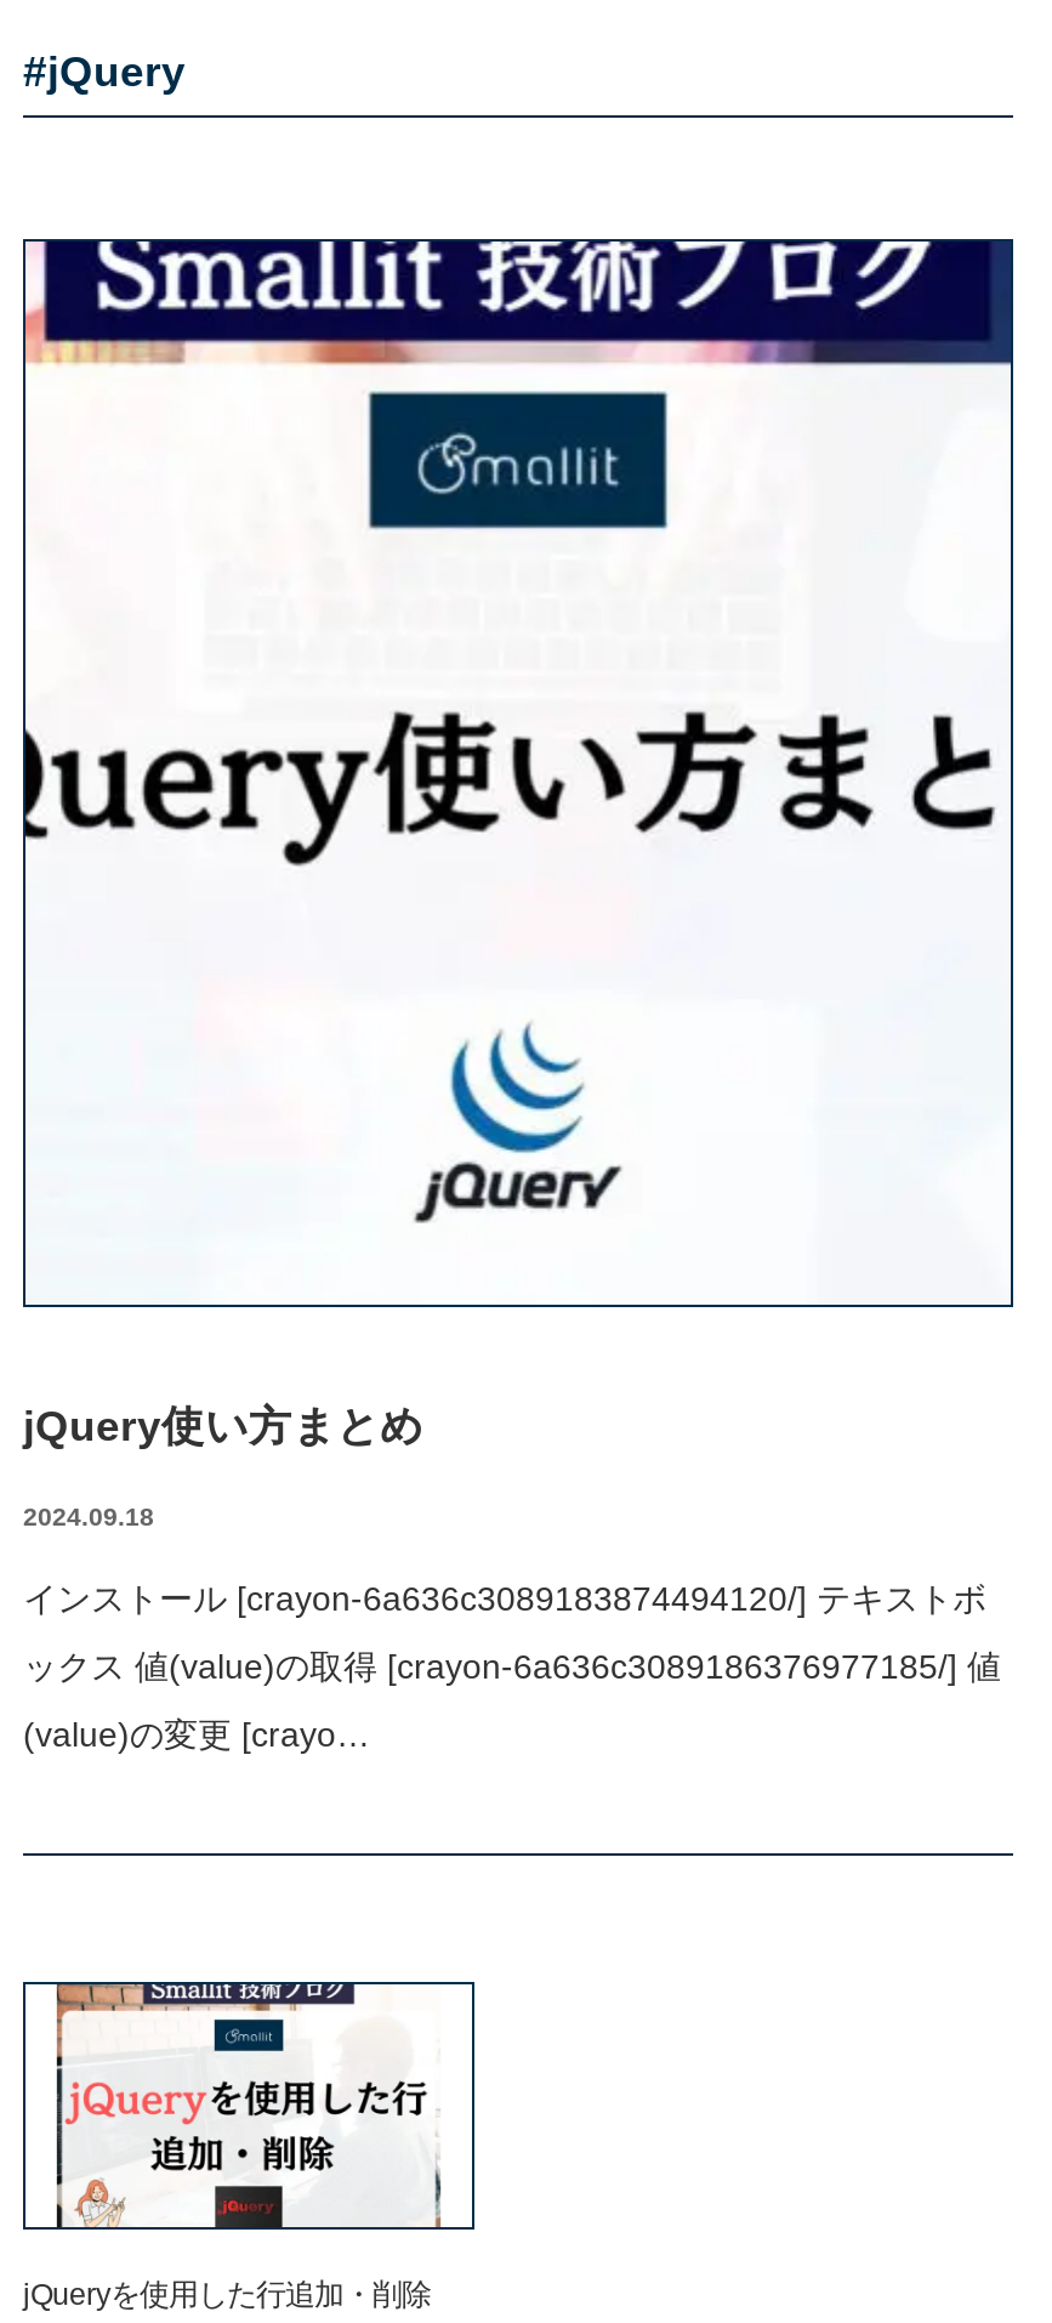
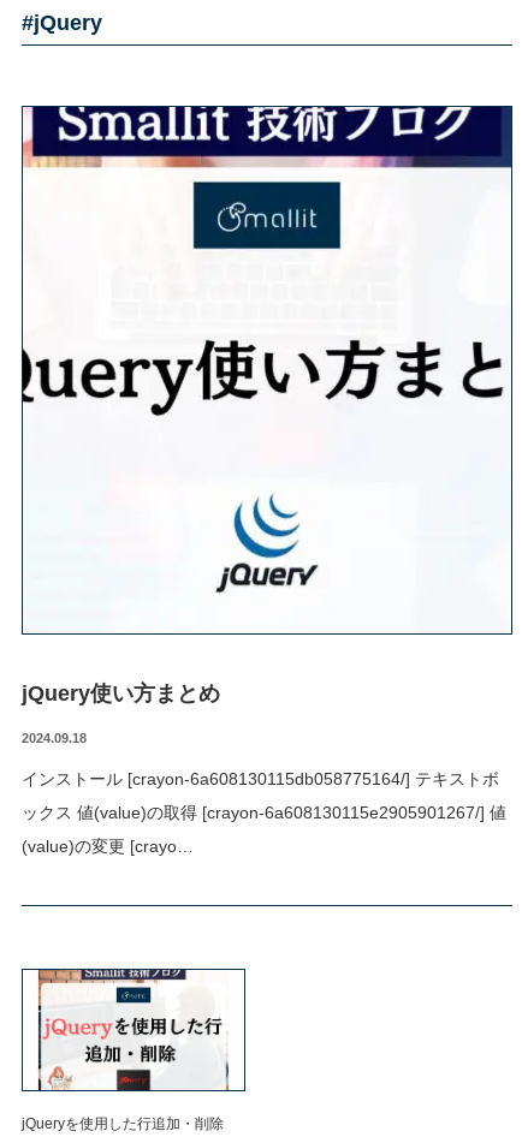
- インストール [crayon-6a636c3089183874494120/] テキストボ
+ インストール [crayon-6a608130115db058775164/] テキストボ

- ックス 値(value)の取得 [crayon-6a636c3089186376977185/] 値
+ ックス 値(value)の取得 [crayon-6a608130115e2905901267/] 値
